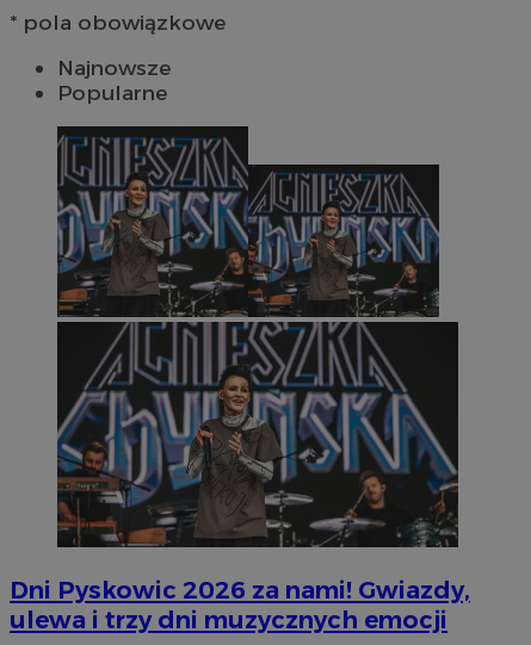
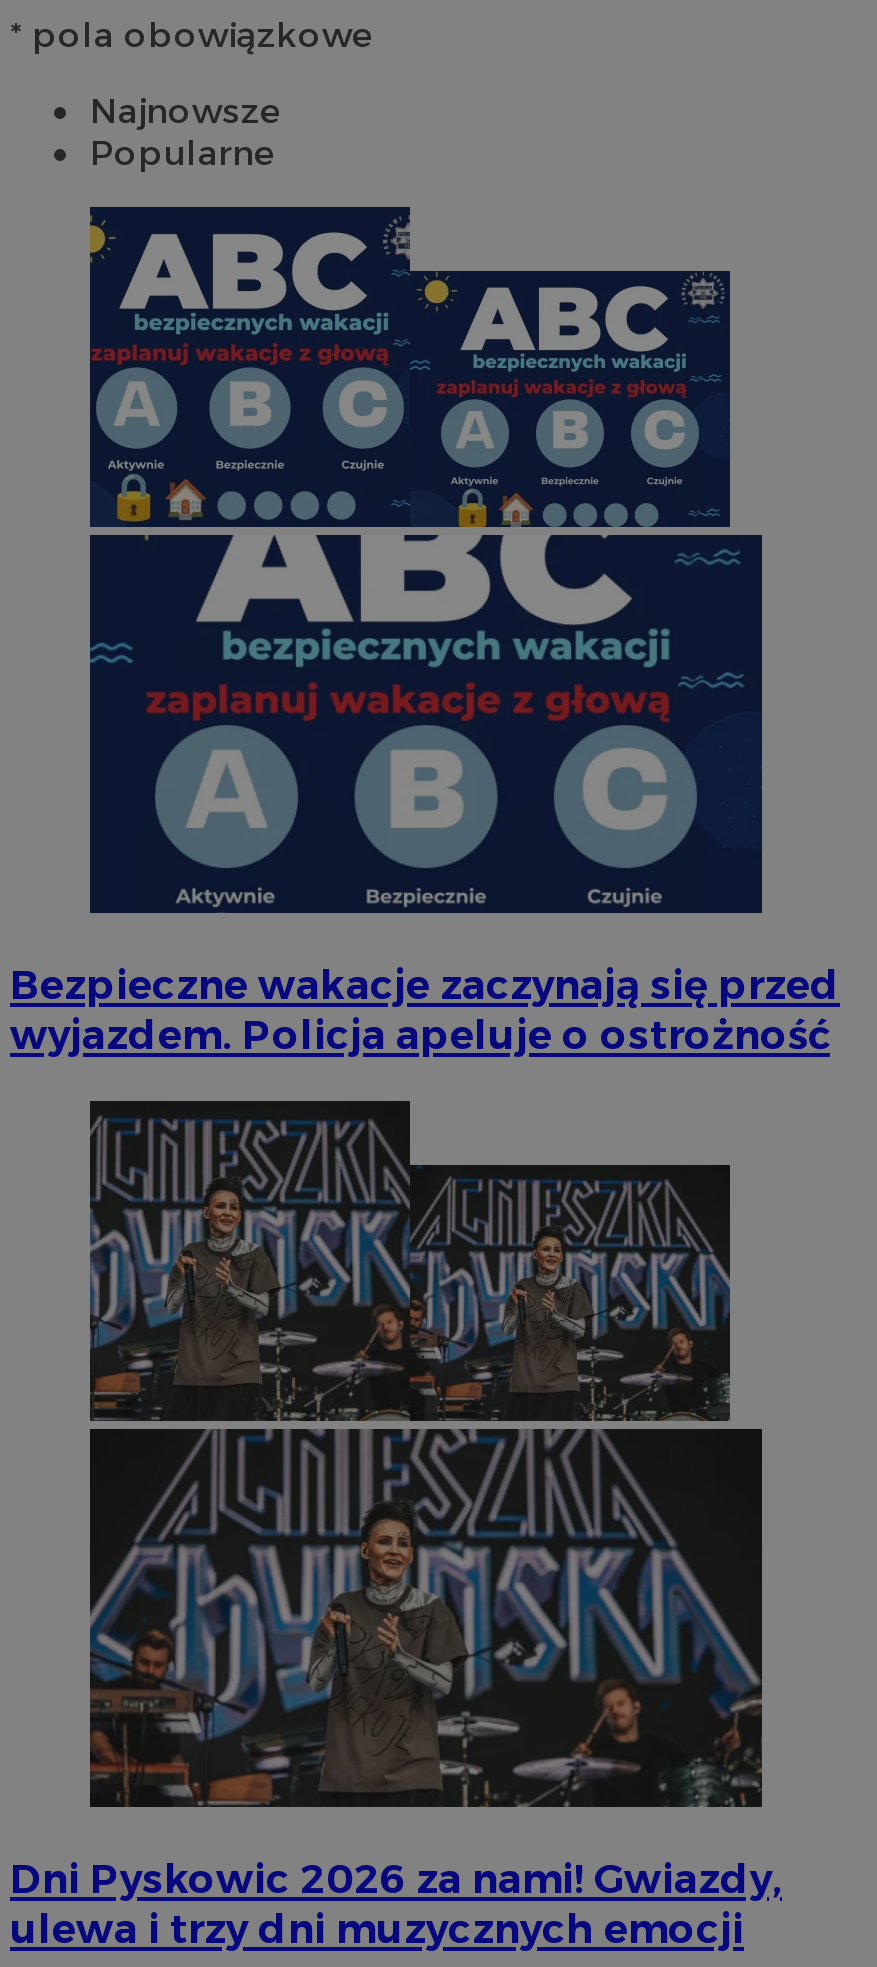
+ [image]
+ Bezpieczne wakacje zaczynają się przed
+ wyjazdem. Policja apeluje o ostrożność
